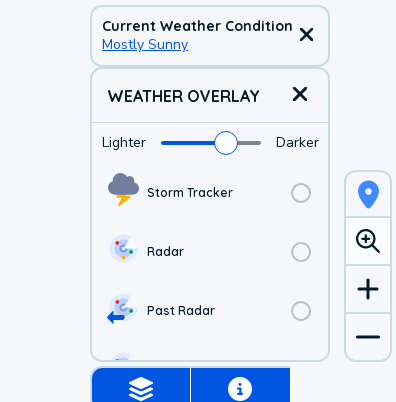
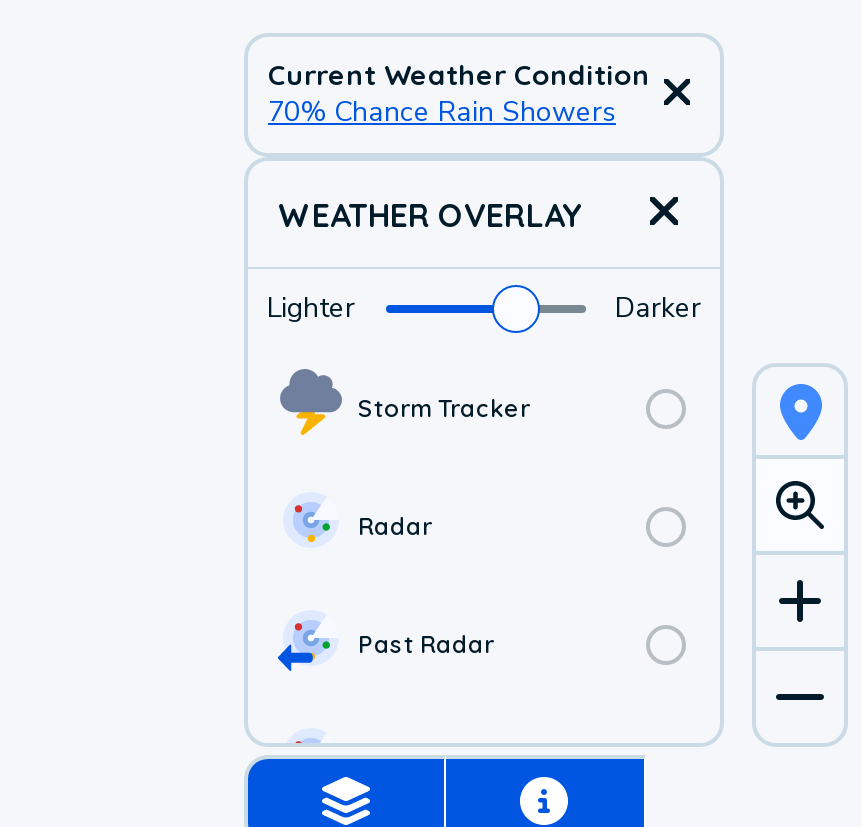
- Mostly Sunny
+ 70% Chance Rain Showers
